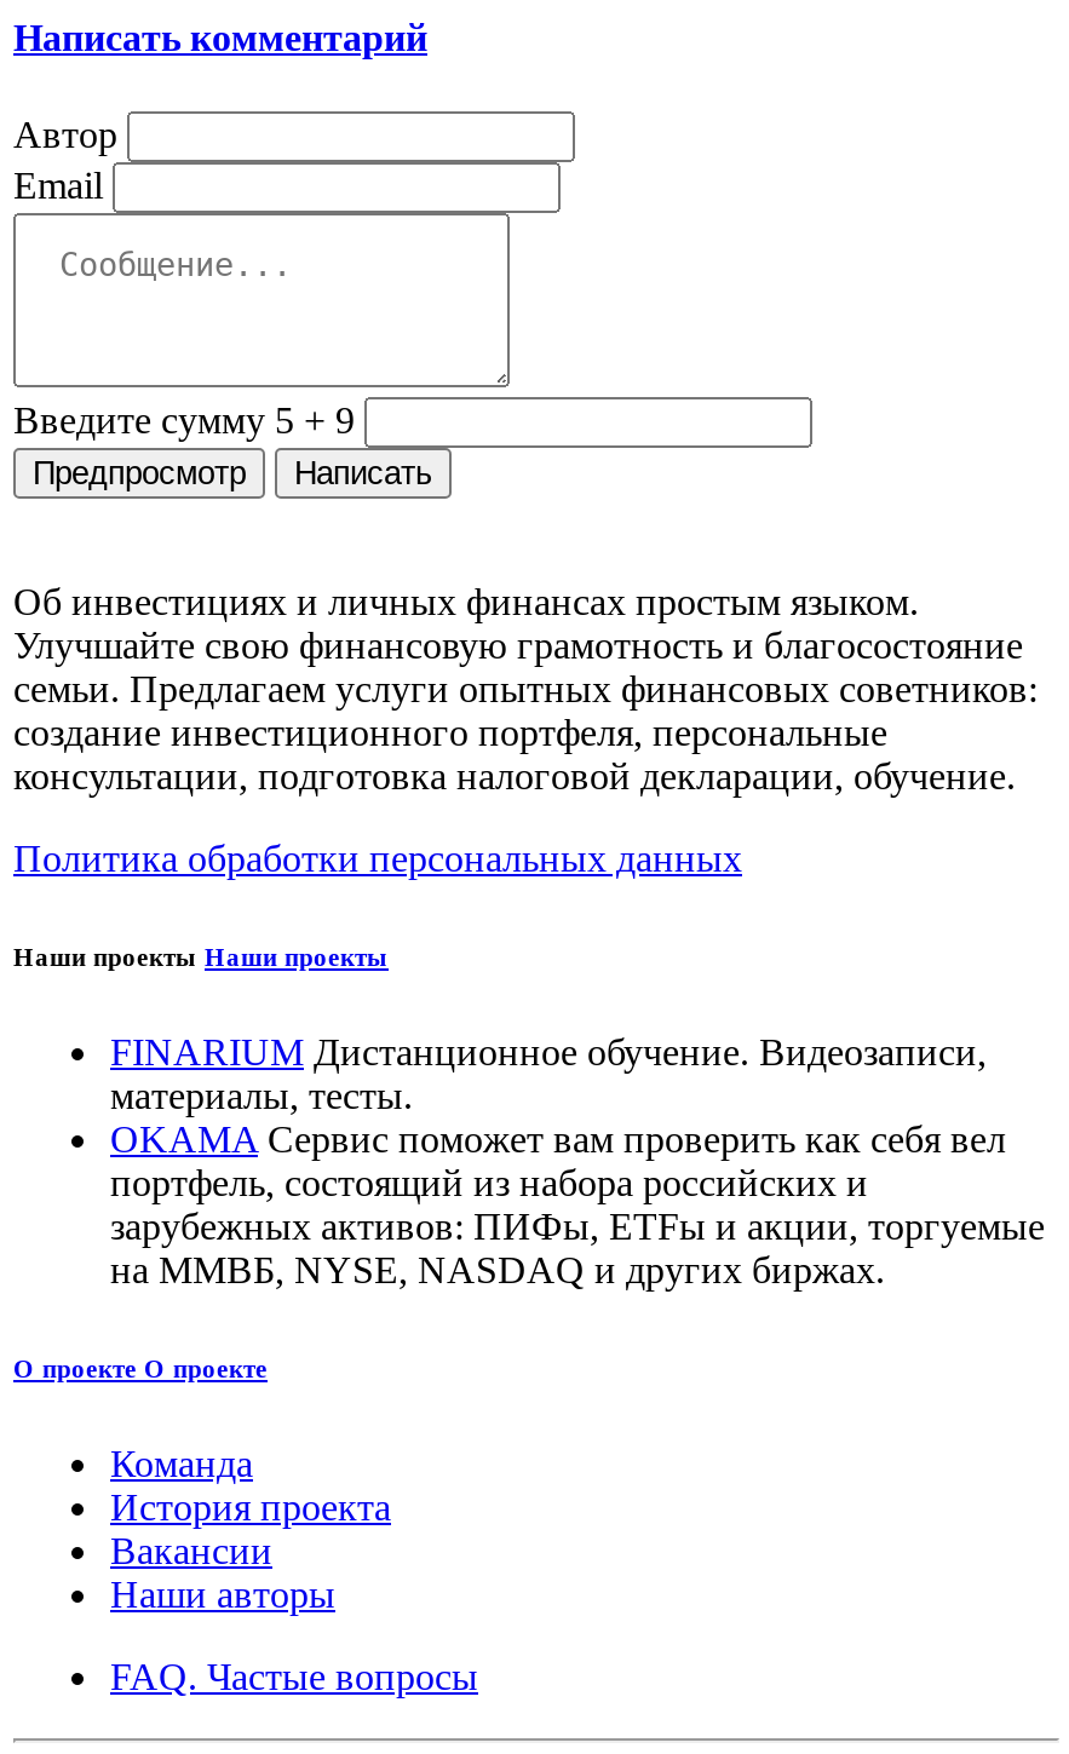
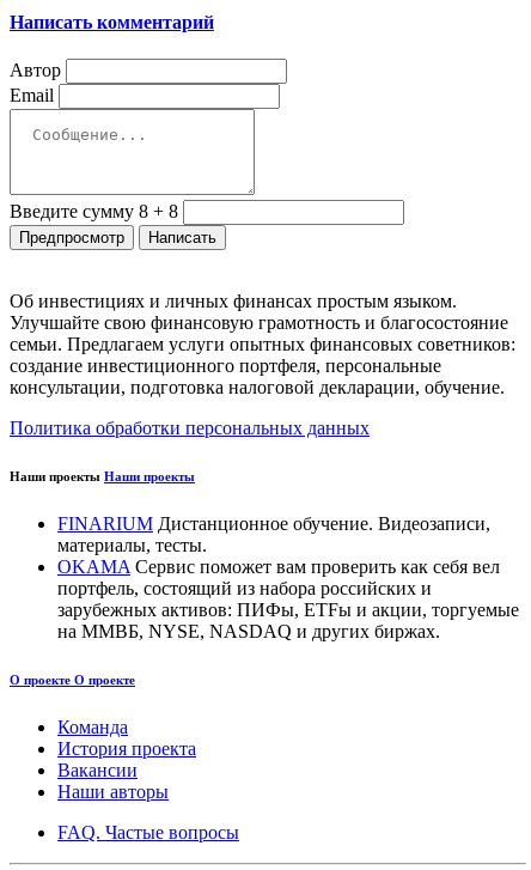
- Введите сумму 5 + 9
+ Введите сумму 8 + 8
